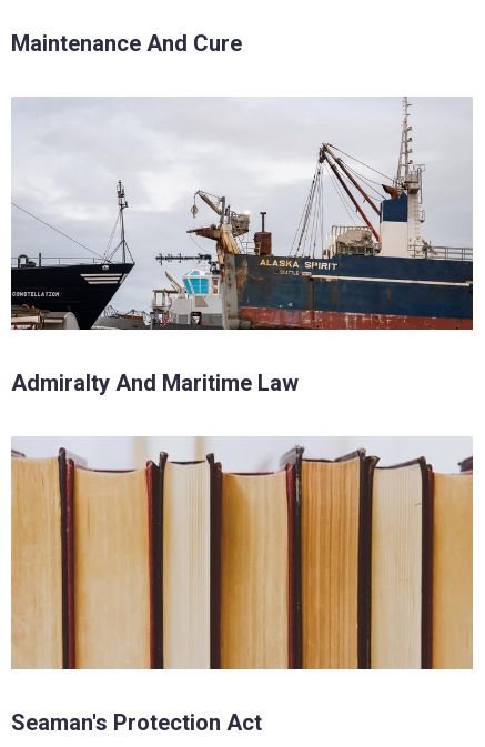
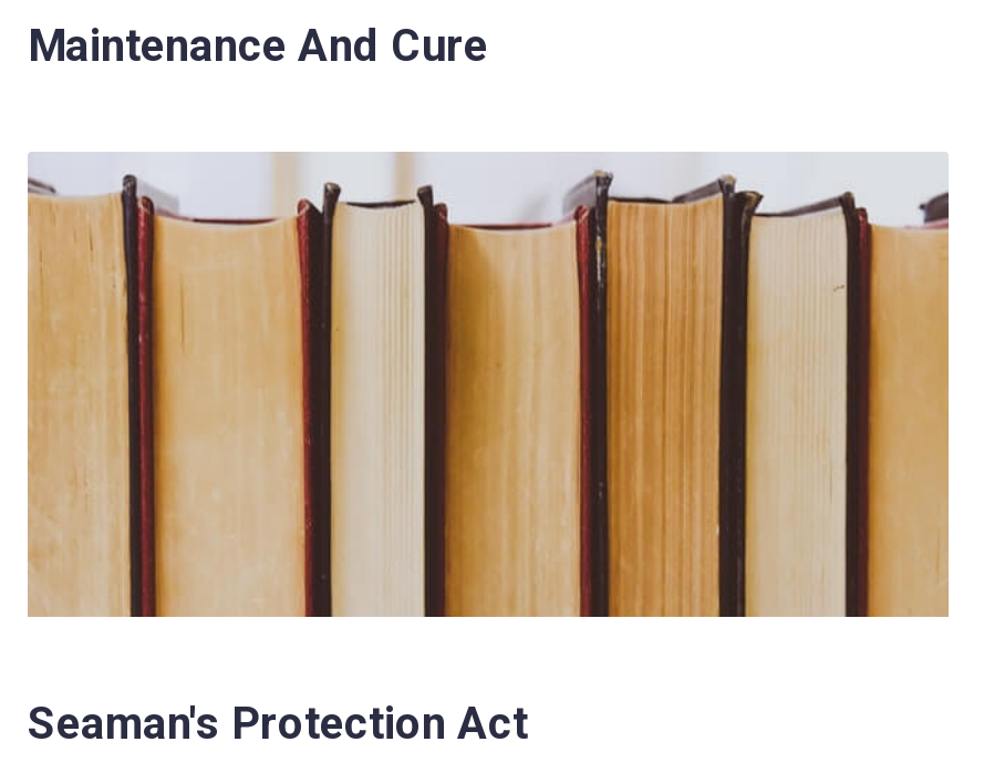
- [image]
- Admiralty And Maritime Law
